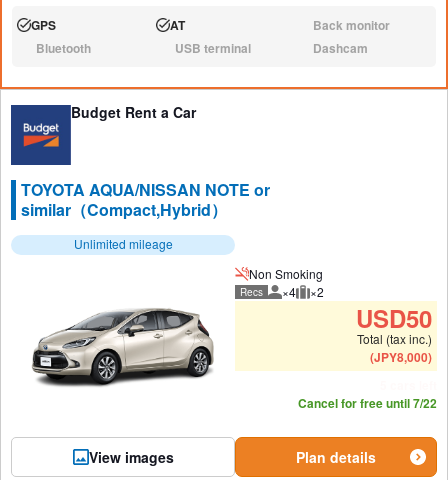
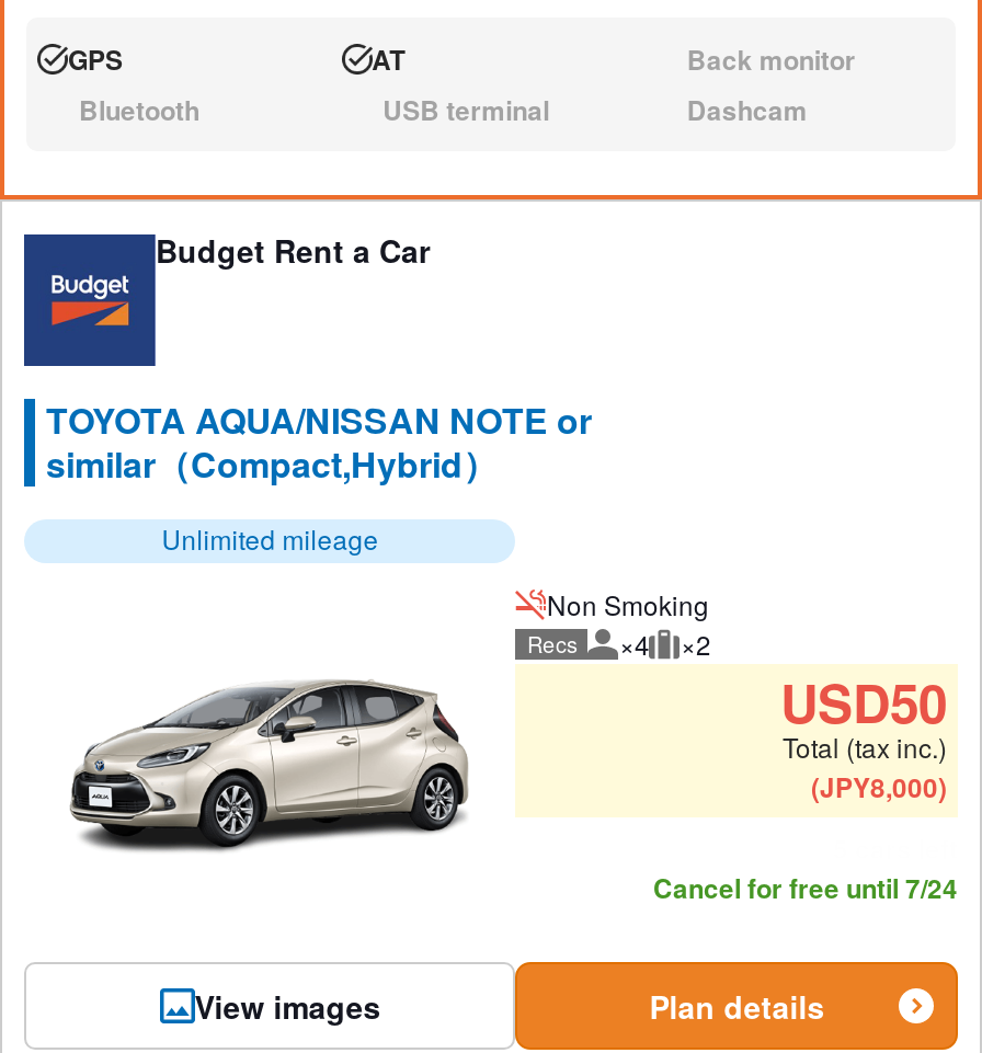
- Cancel for free until 7/22
+ Cancel for free until 7/24
